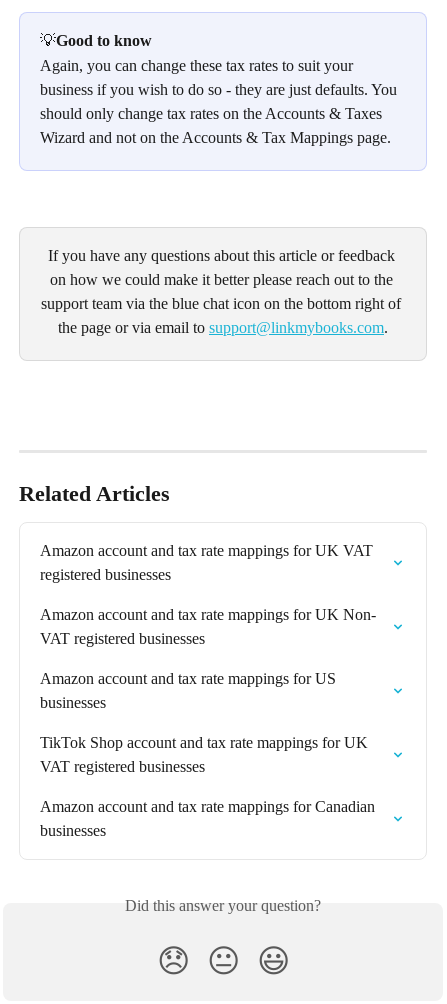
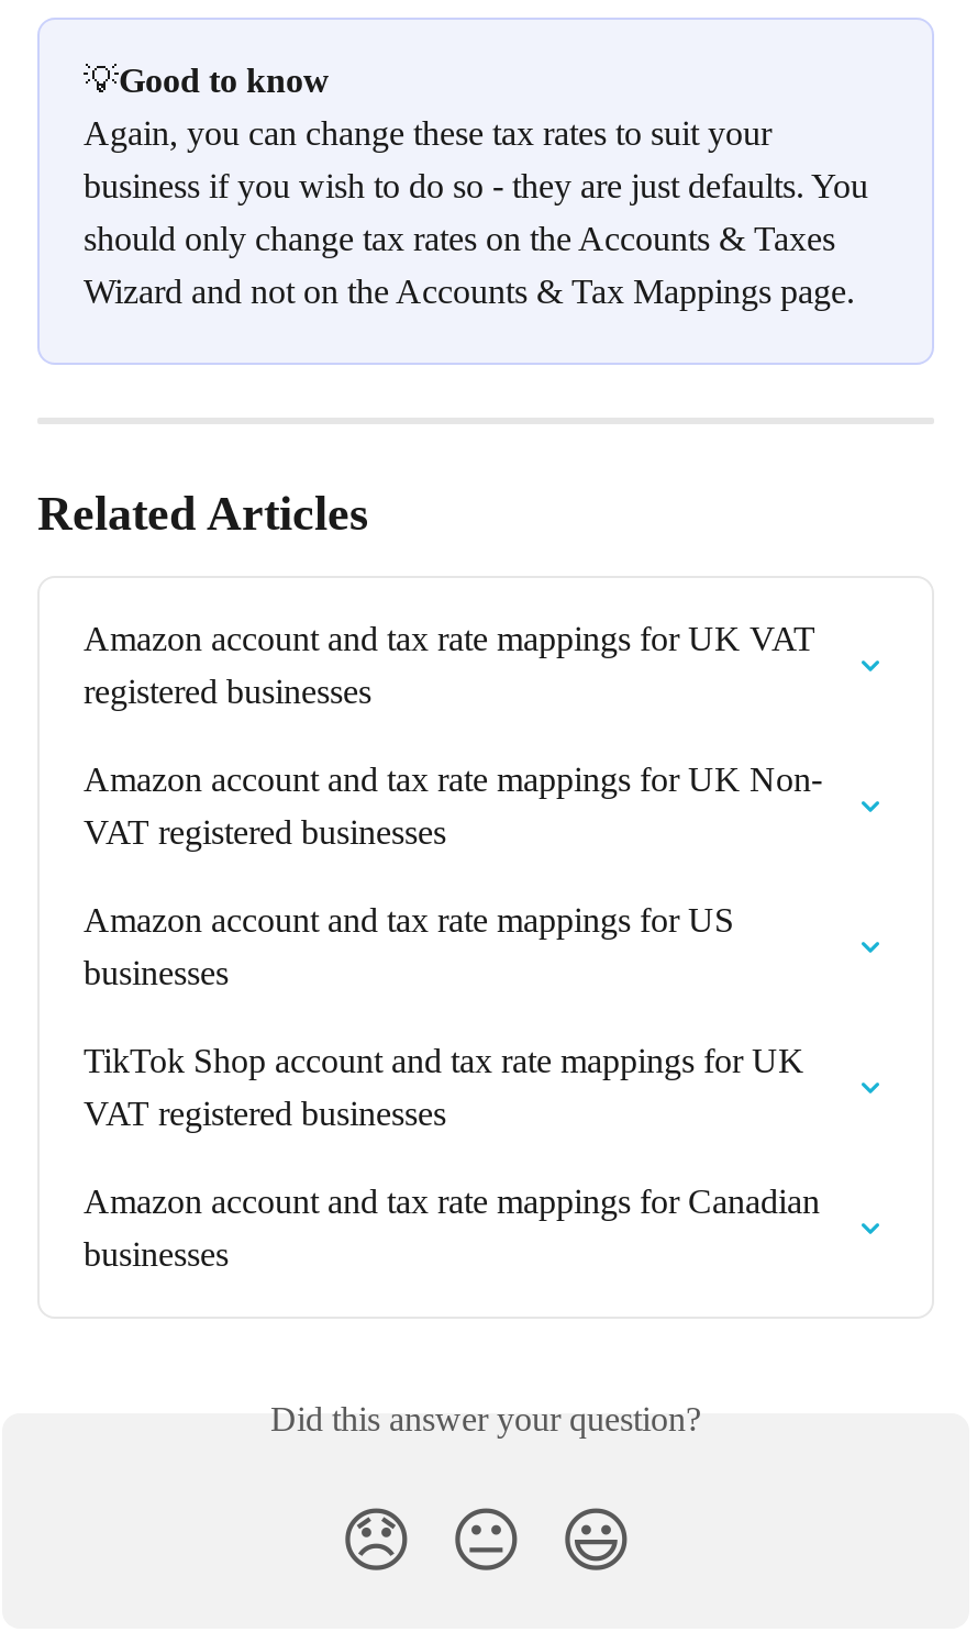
- If you have any questions about this article or feedback
- on how we could make it better please reach out to the
- support team via the blue chat icon on the bottom right of
- the page or via email to support@linkmybooks.com.
